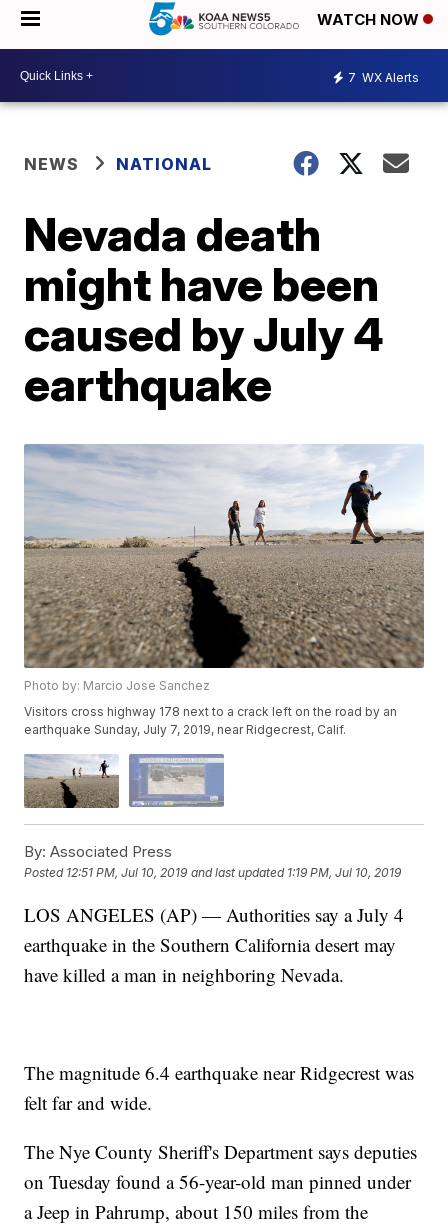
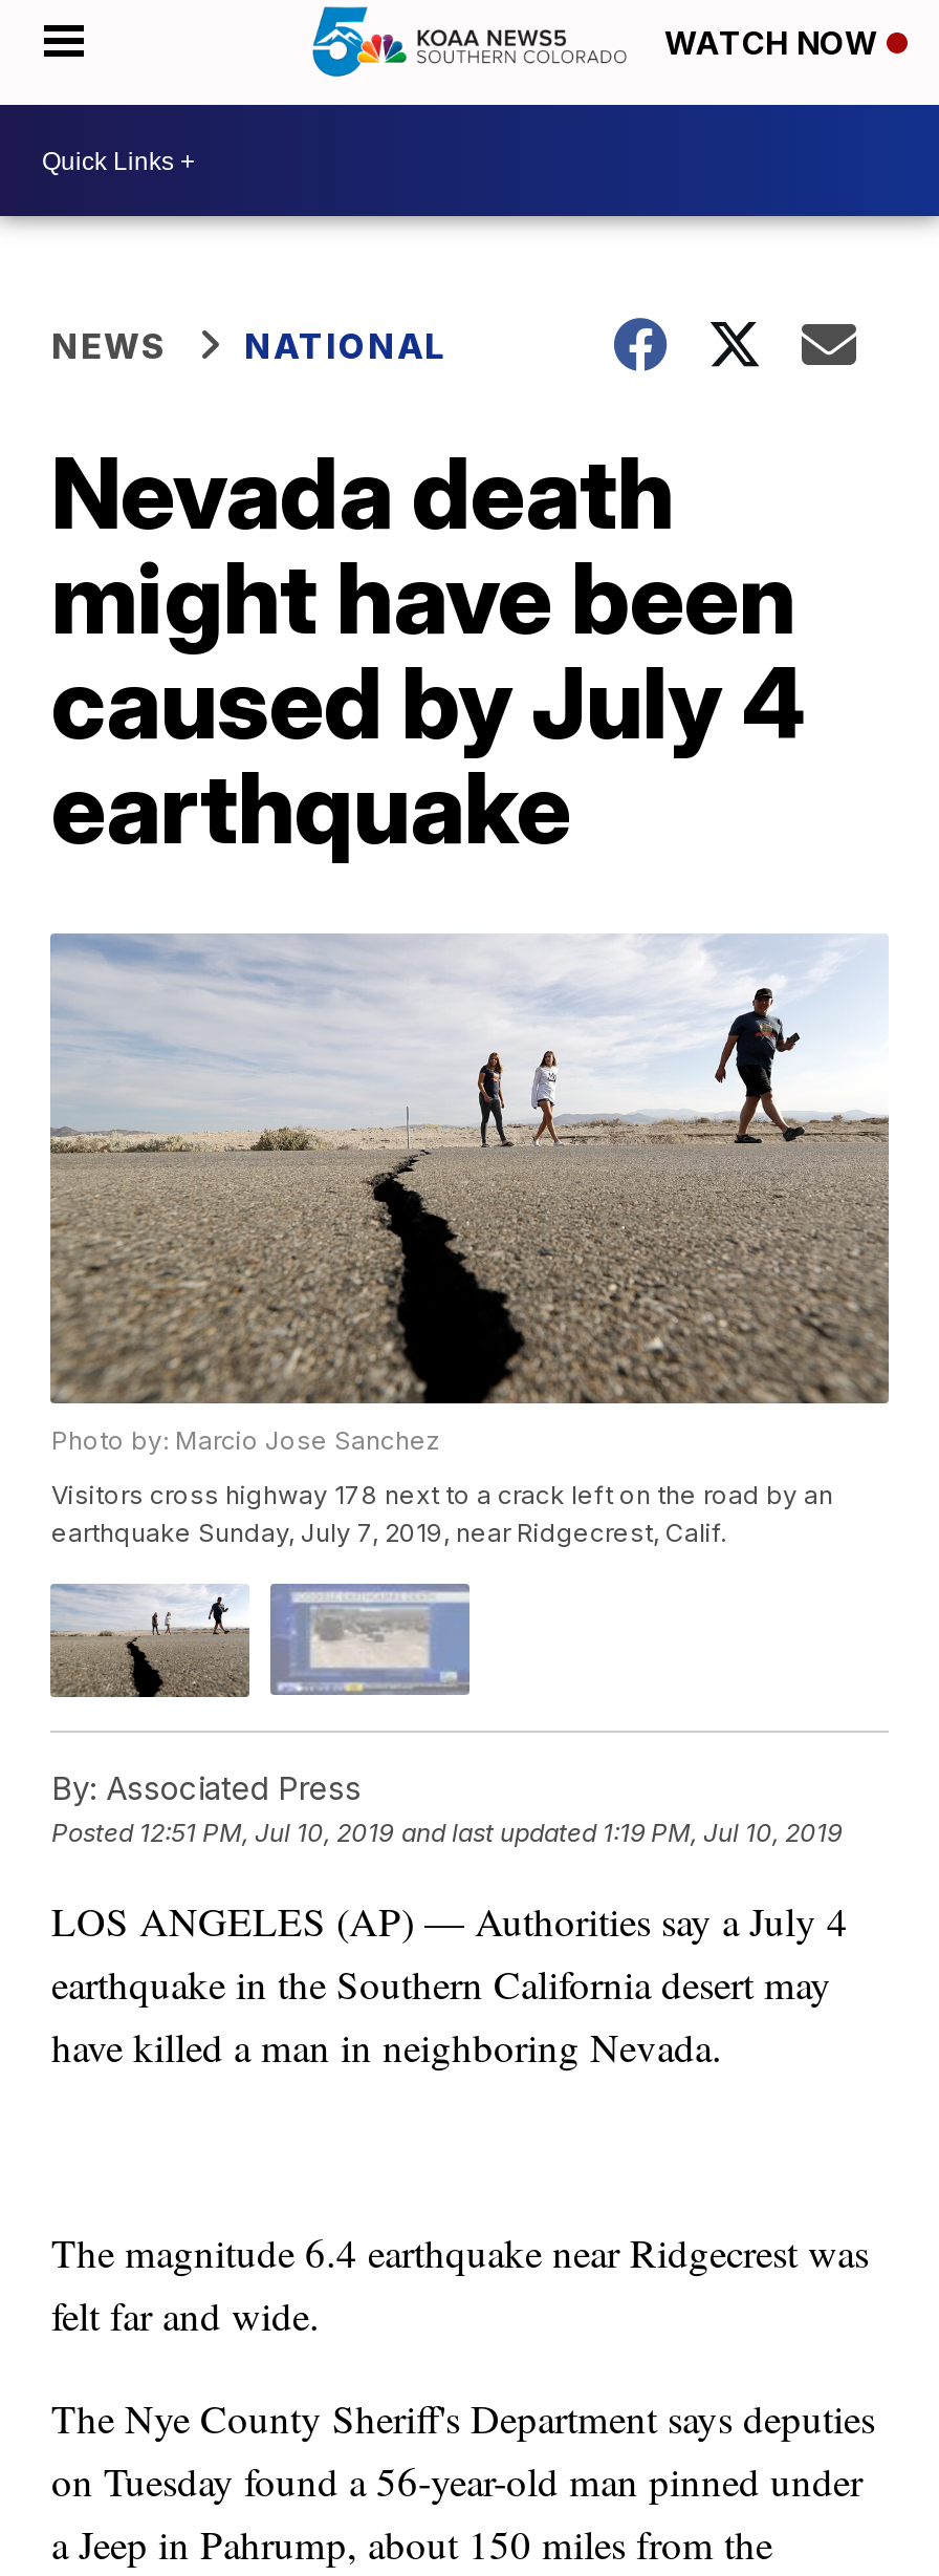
- 7 WX Alerts
